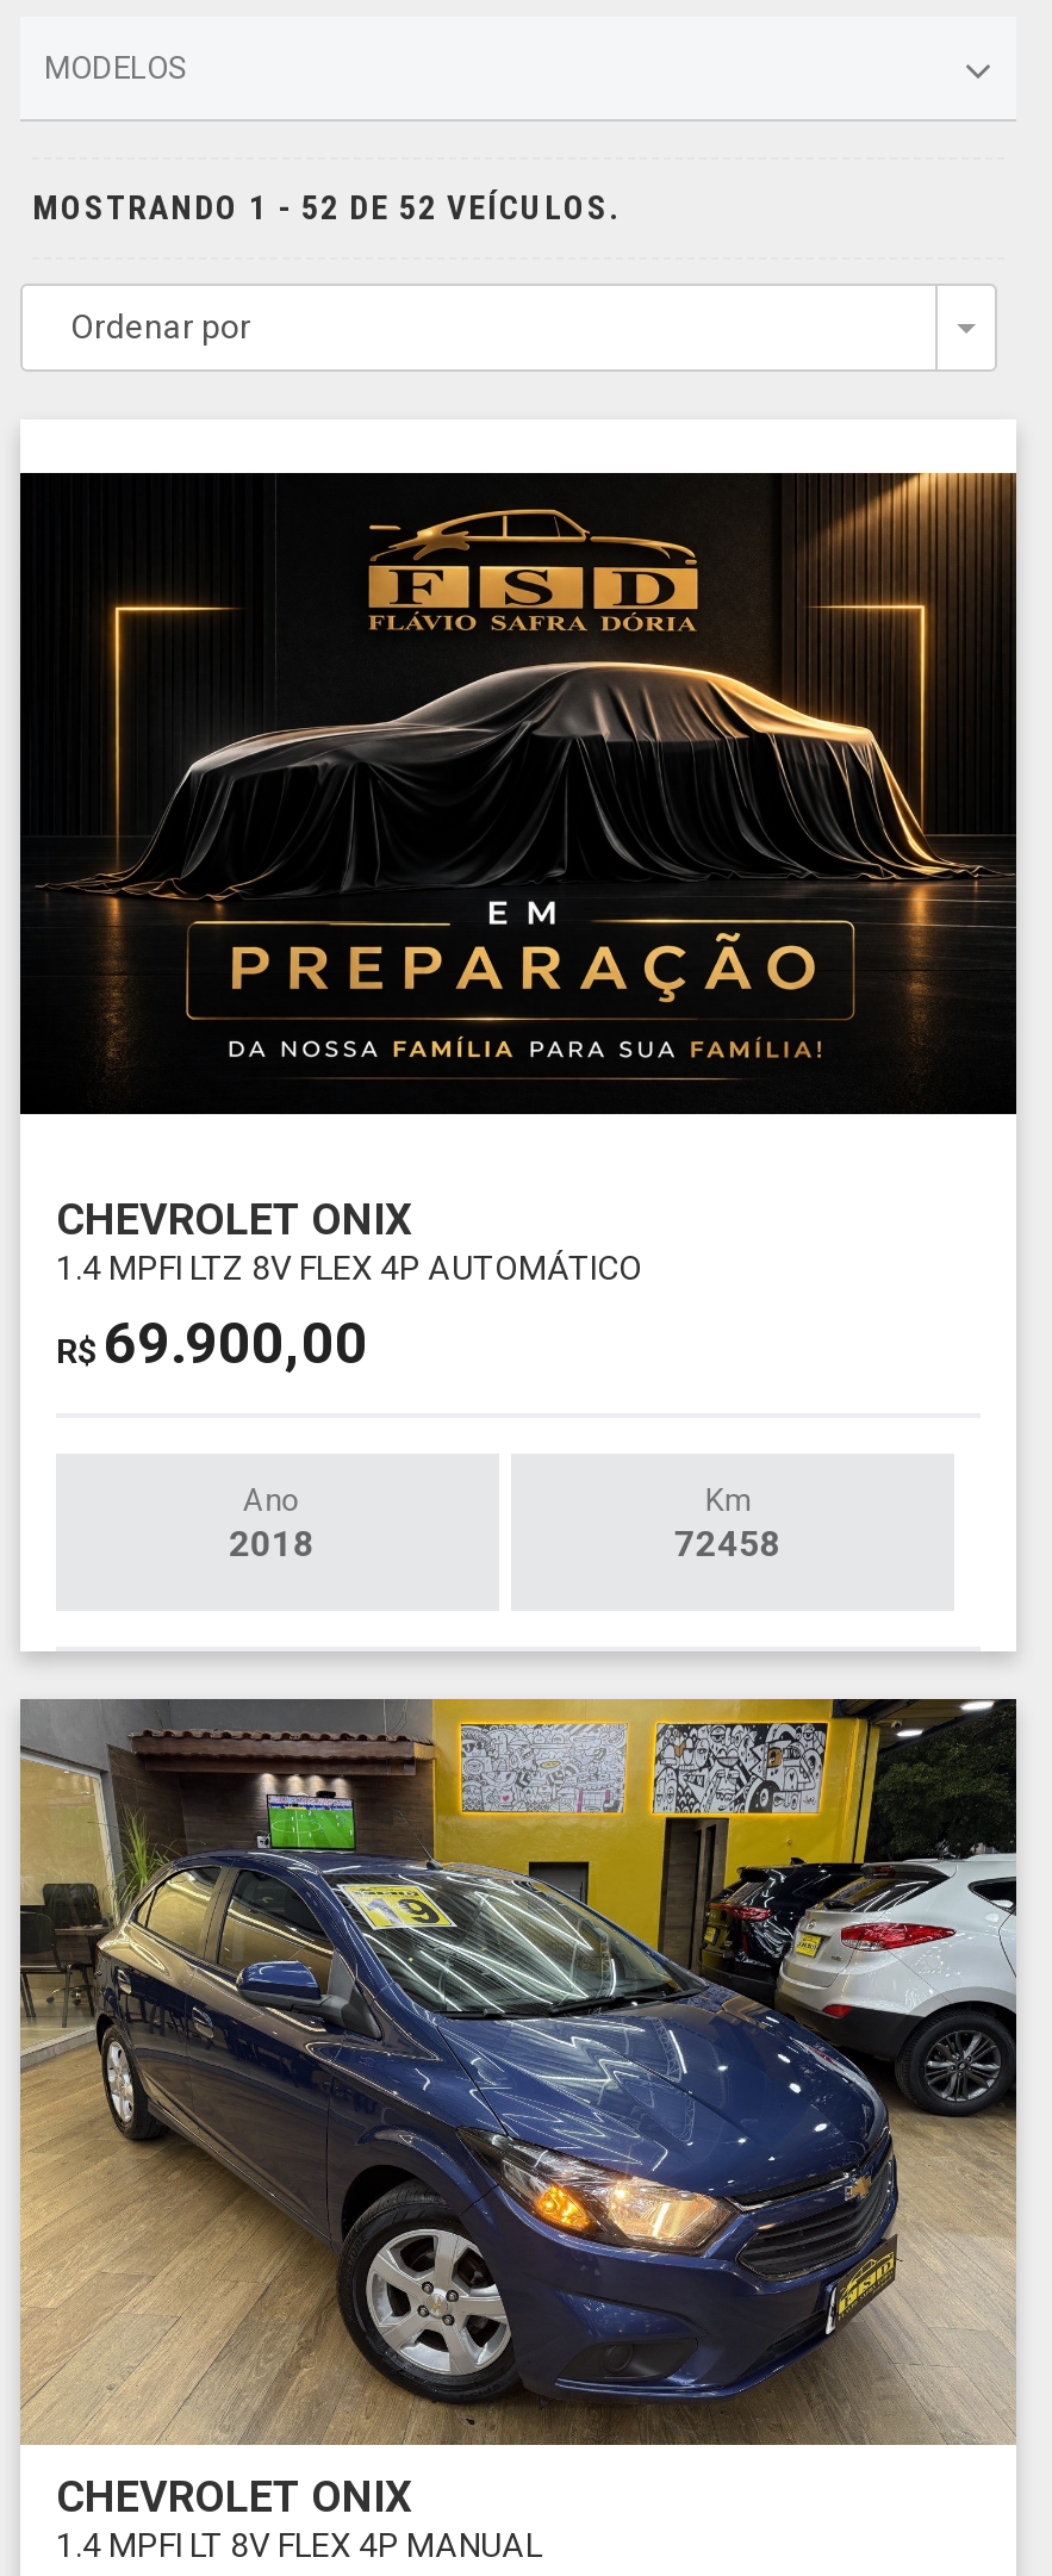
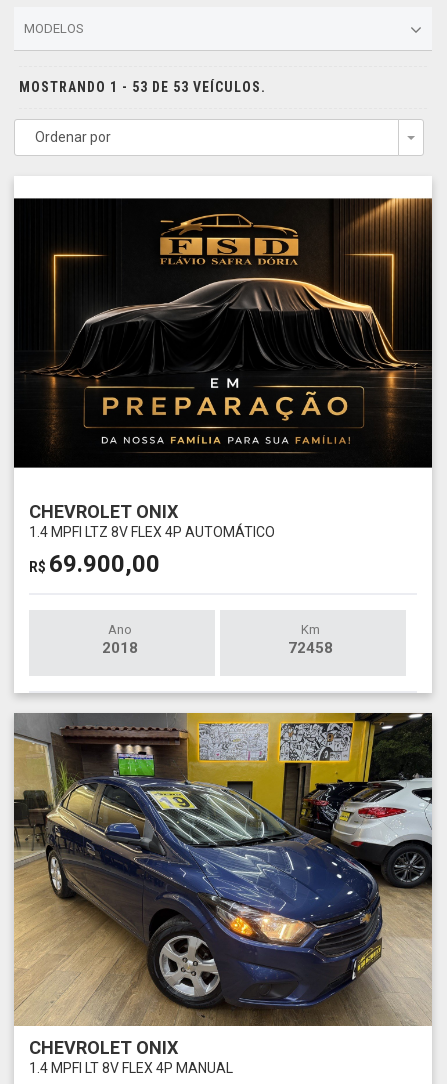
- MOSTRANDO 1 - 52 DE 52 VEÍCULOS.
+ MOSTRANDO 1 - 53 DE 53 VEÍCULOS.
